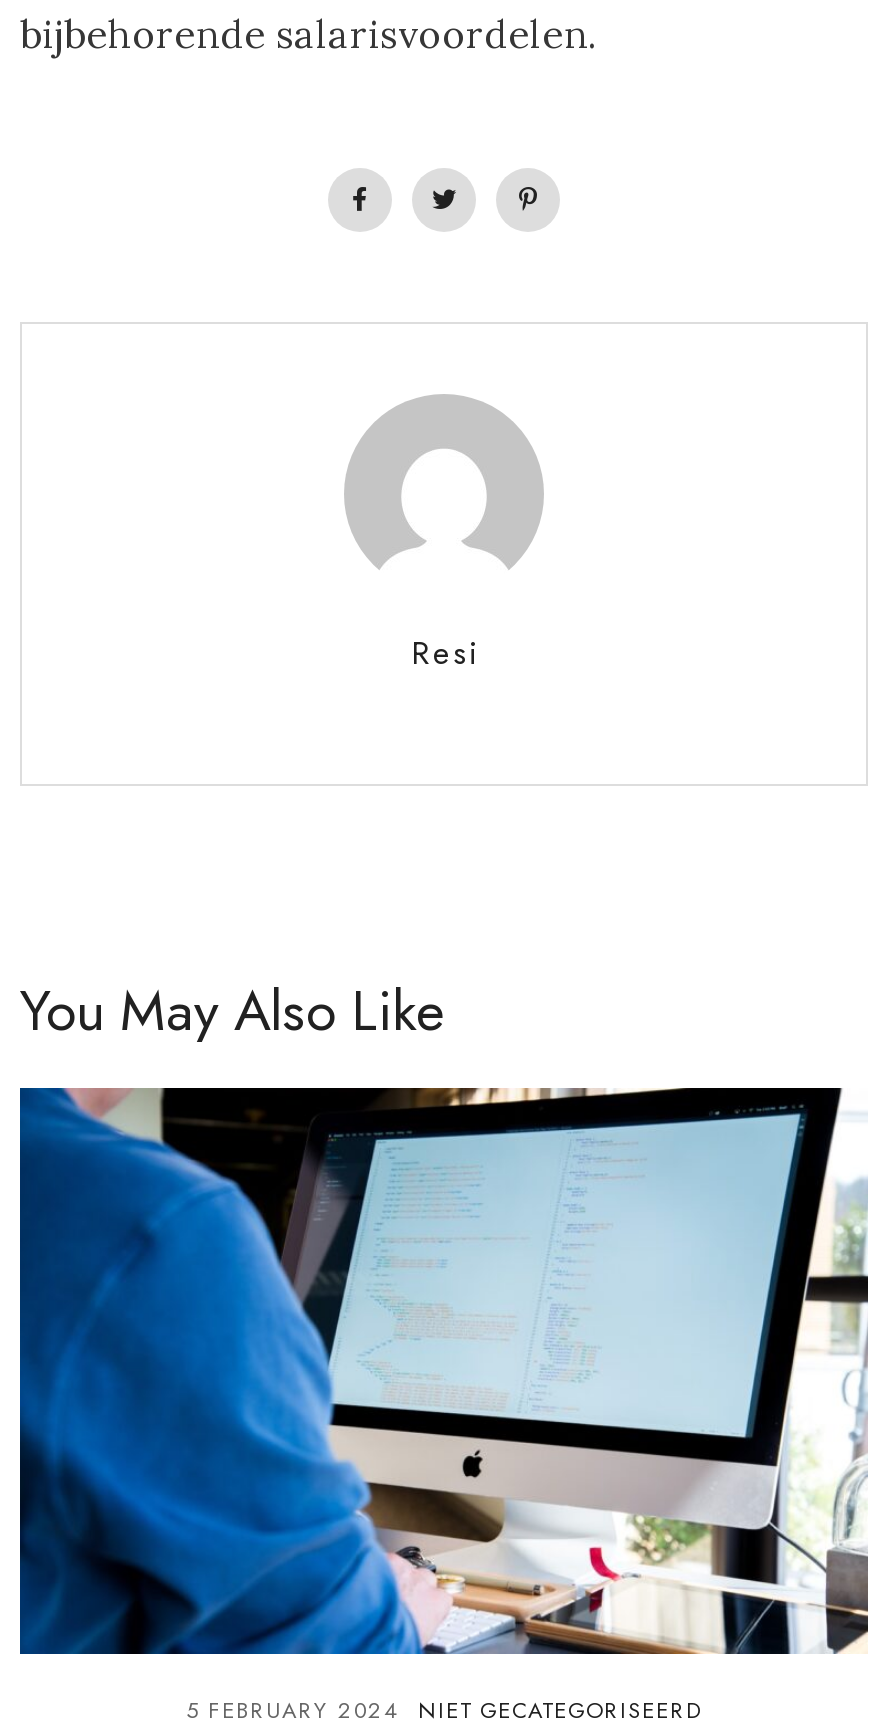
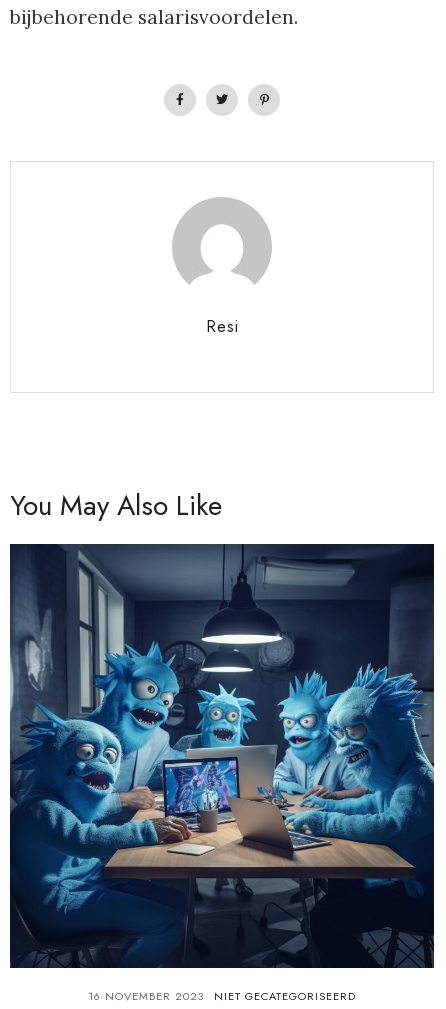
- [image]
- 5 FEBRUARY 2024 NIET GECATEGORISEERD
+ [image]
+ 16 NOVEMBER 2023 NIET GECATEGORISEERD
